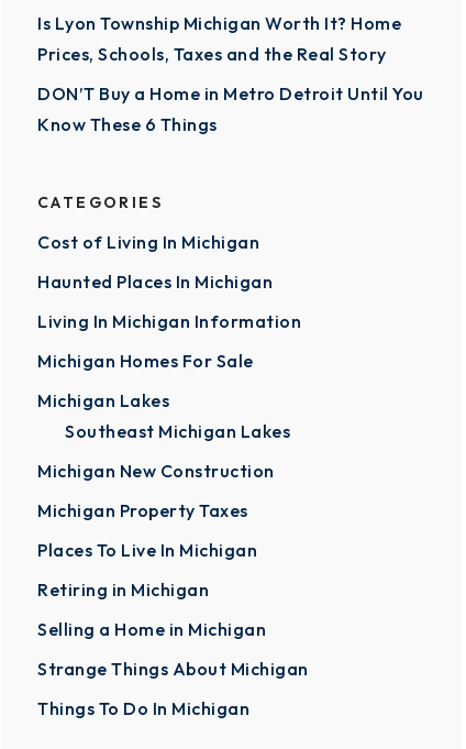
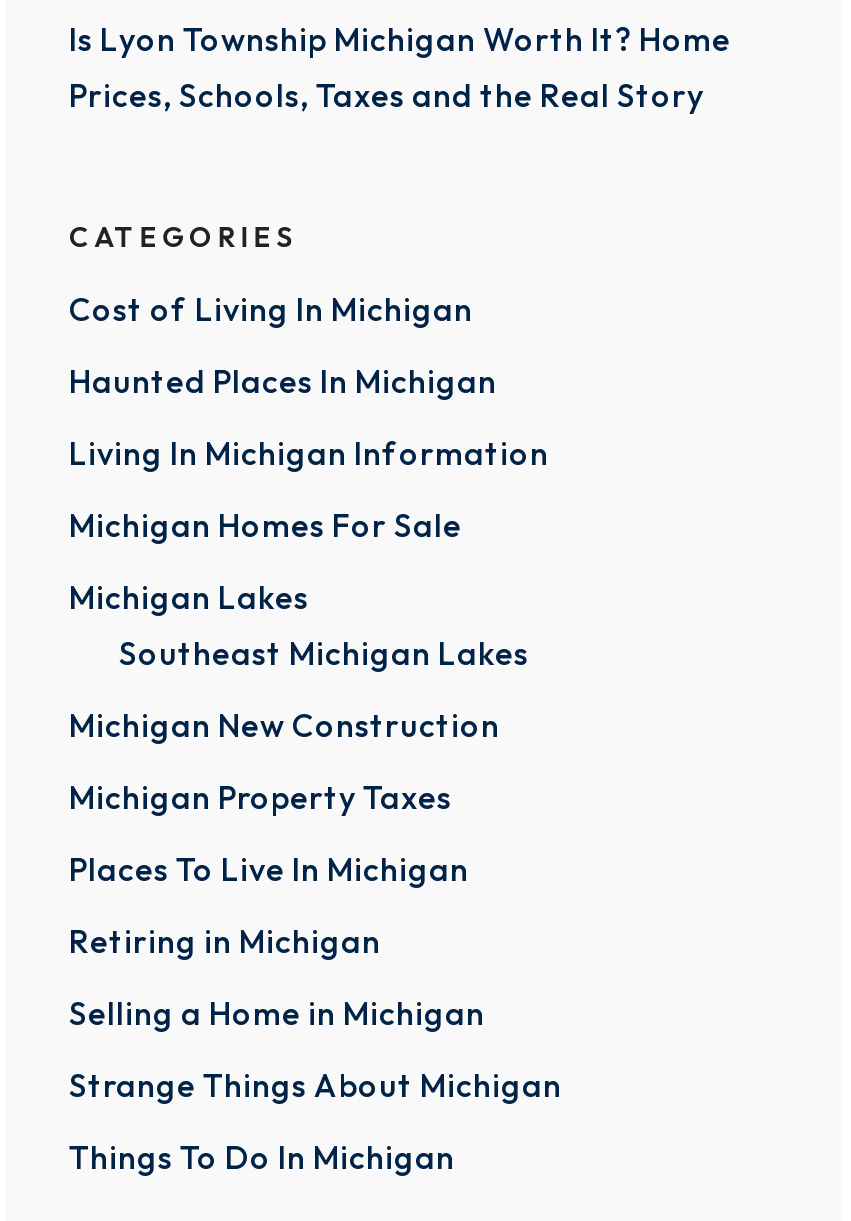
- DON’T Buy a Home in Metro Detroit Until You
- Know These 6 Things
